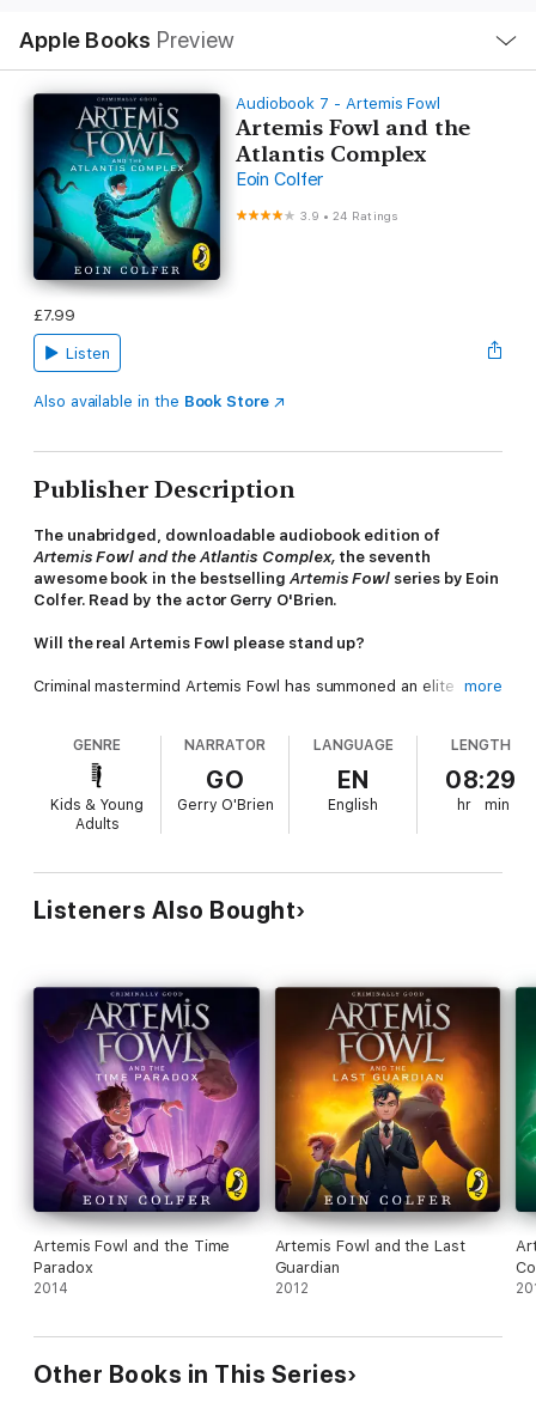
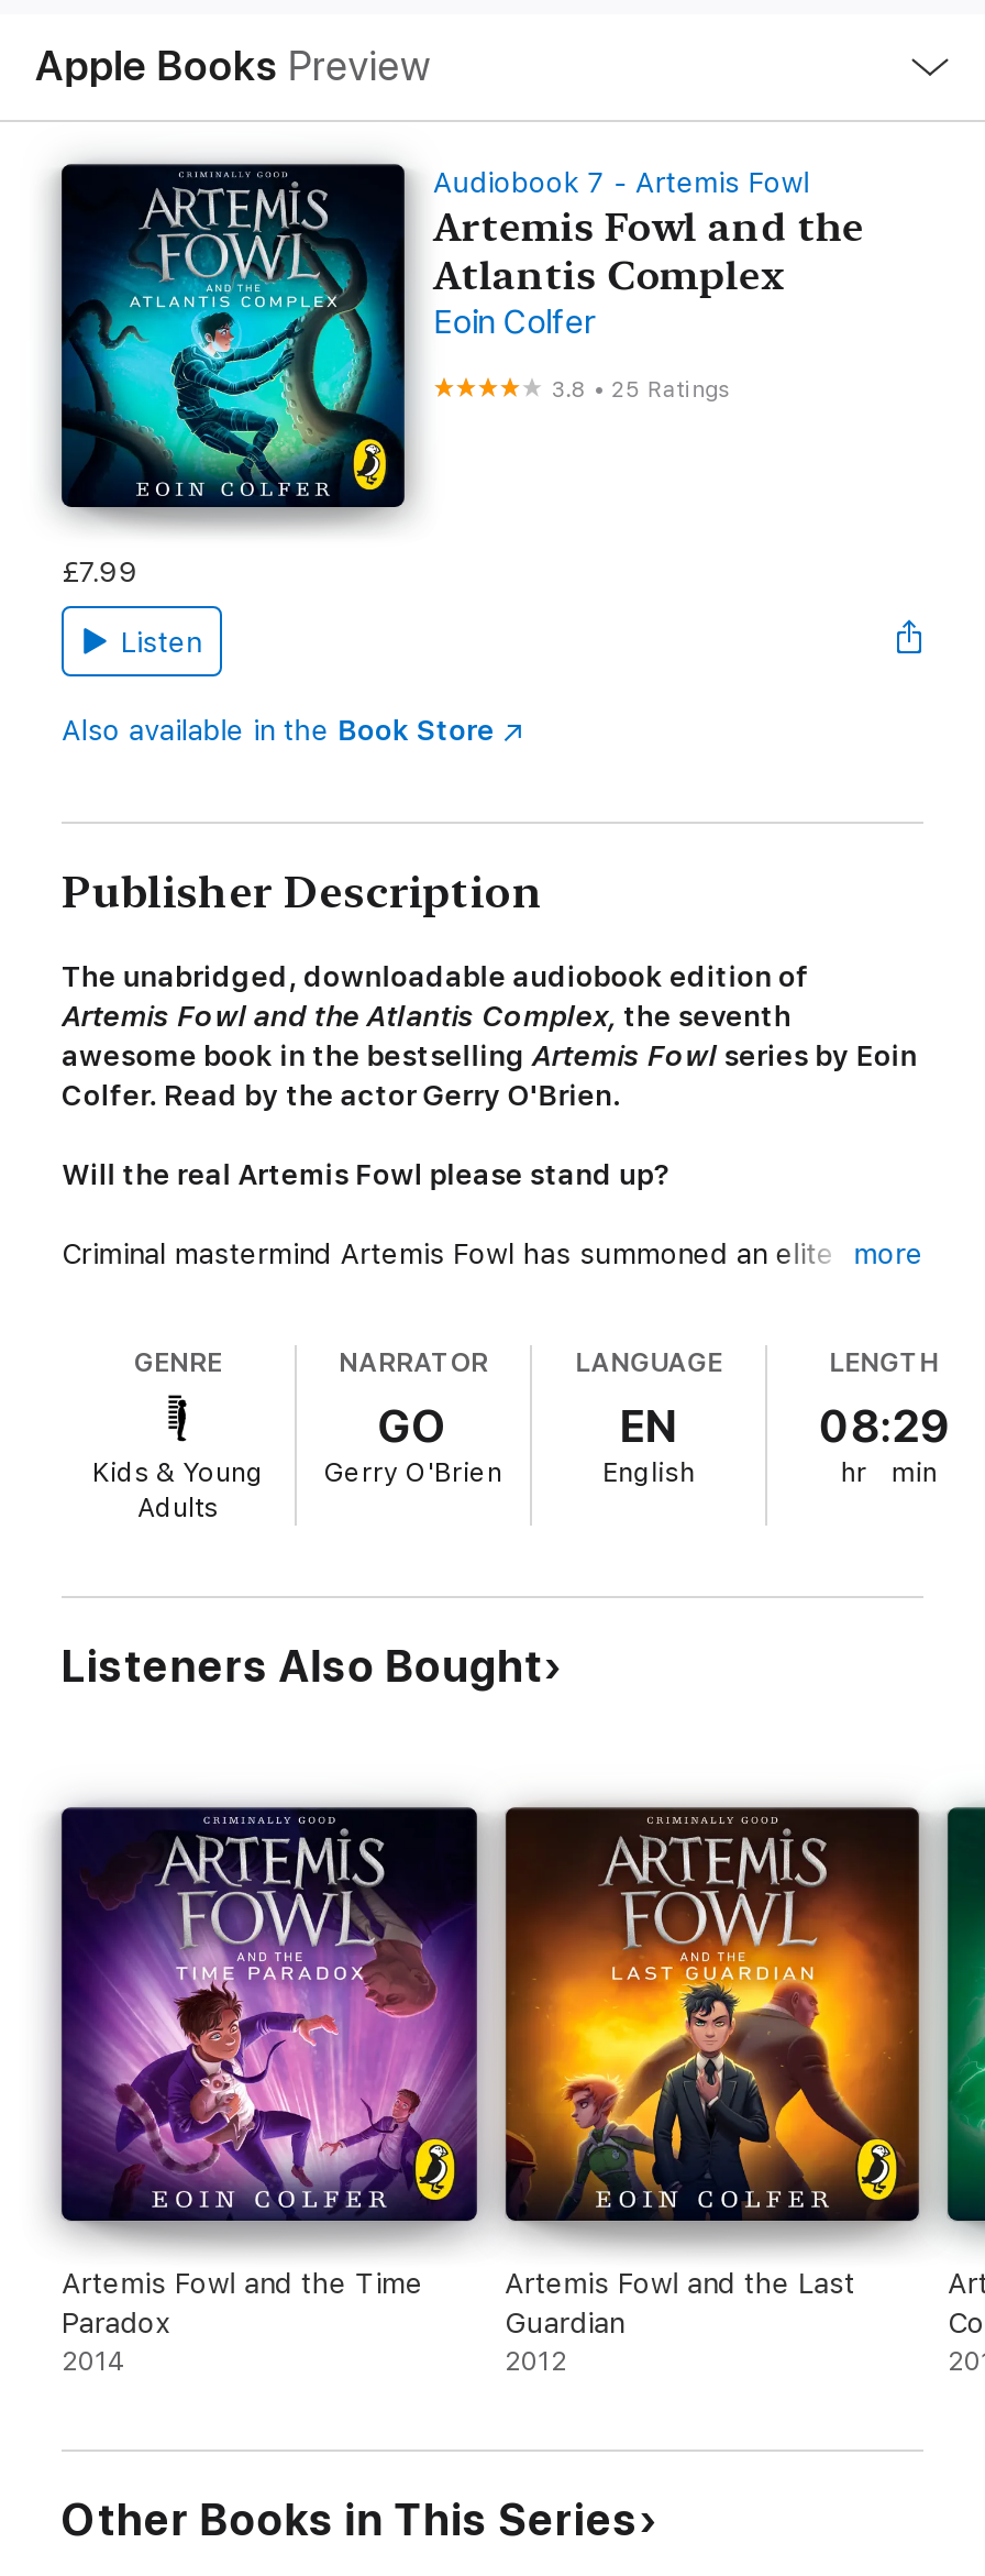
- 3.9 • 24 Ratings
+ 3.8 • 25 Ratings
